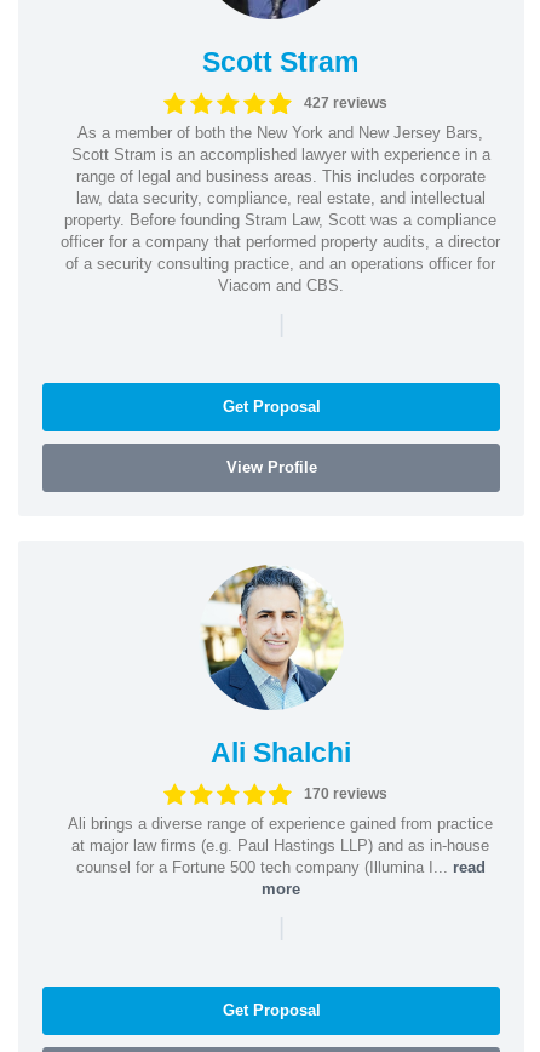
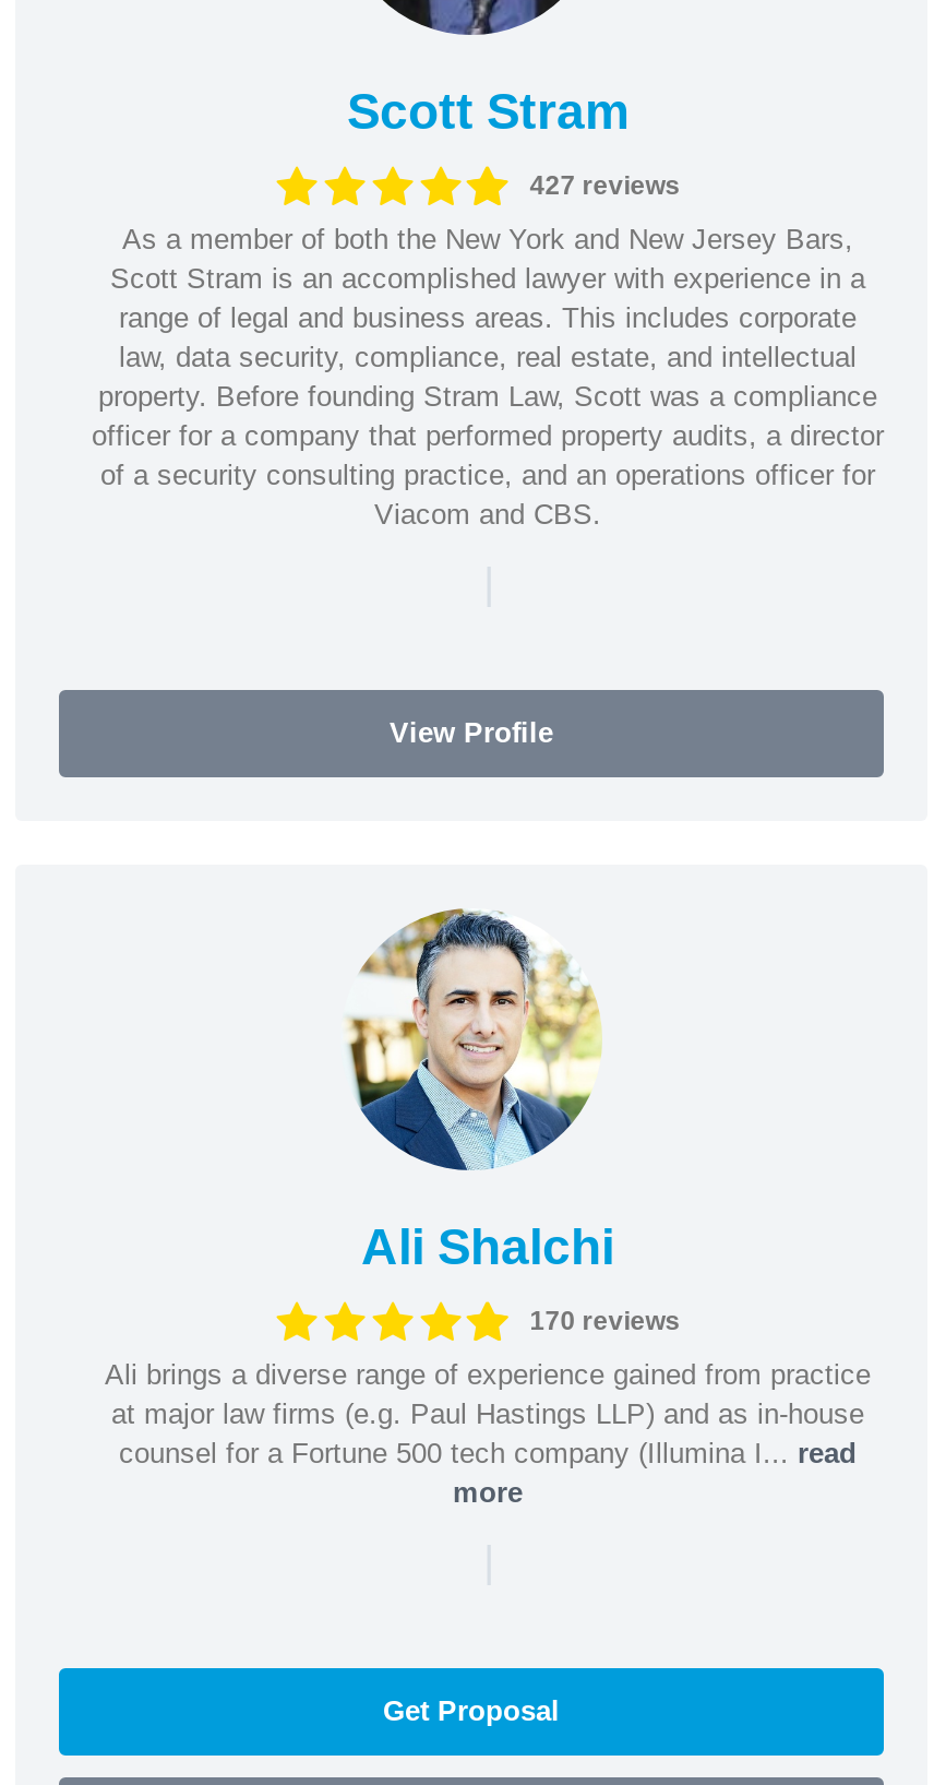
- Get Proposal
